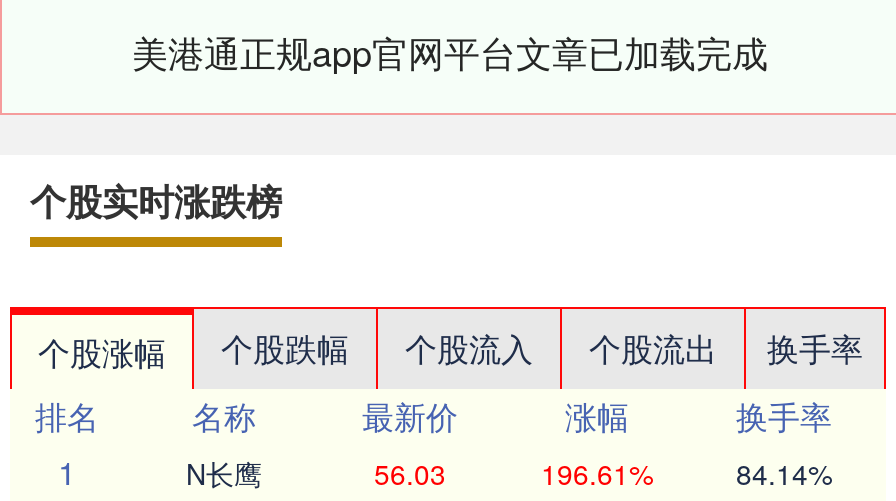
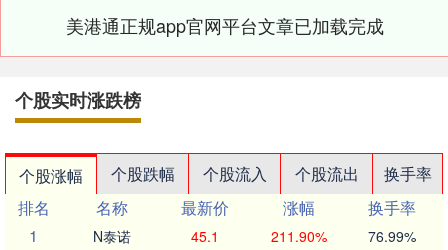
- N长鹰
+ N泰诺

- 56.03
+ 45.1

- 196.61%
+ 211.90%

- 84.14%
+ 76.99%
